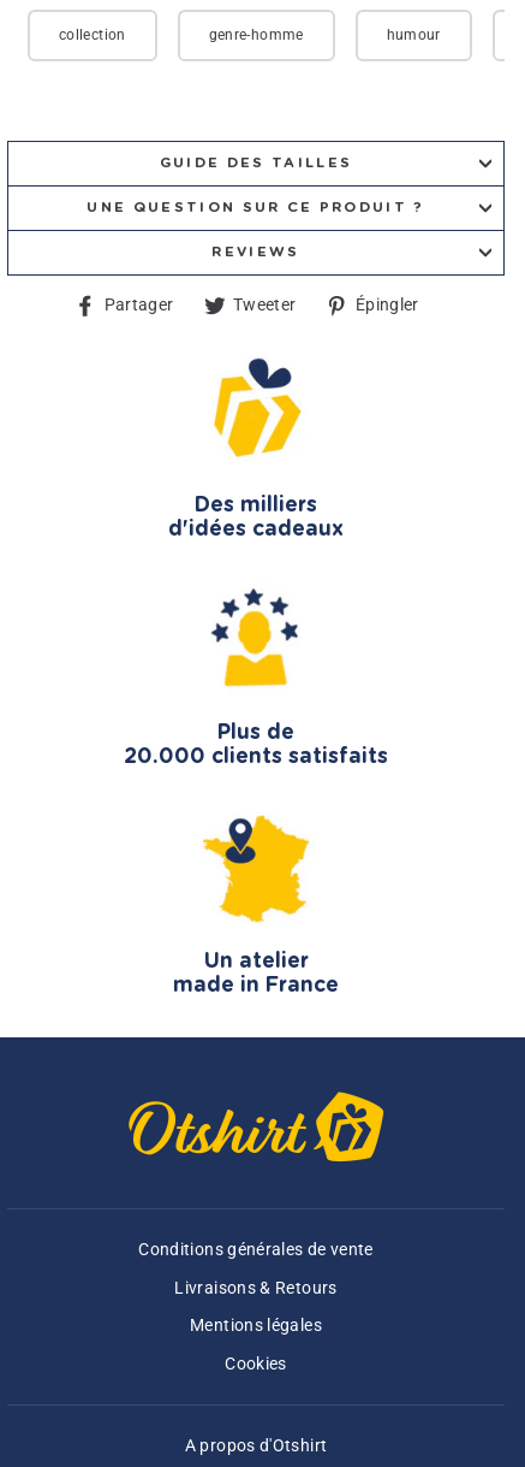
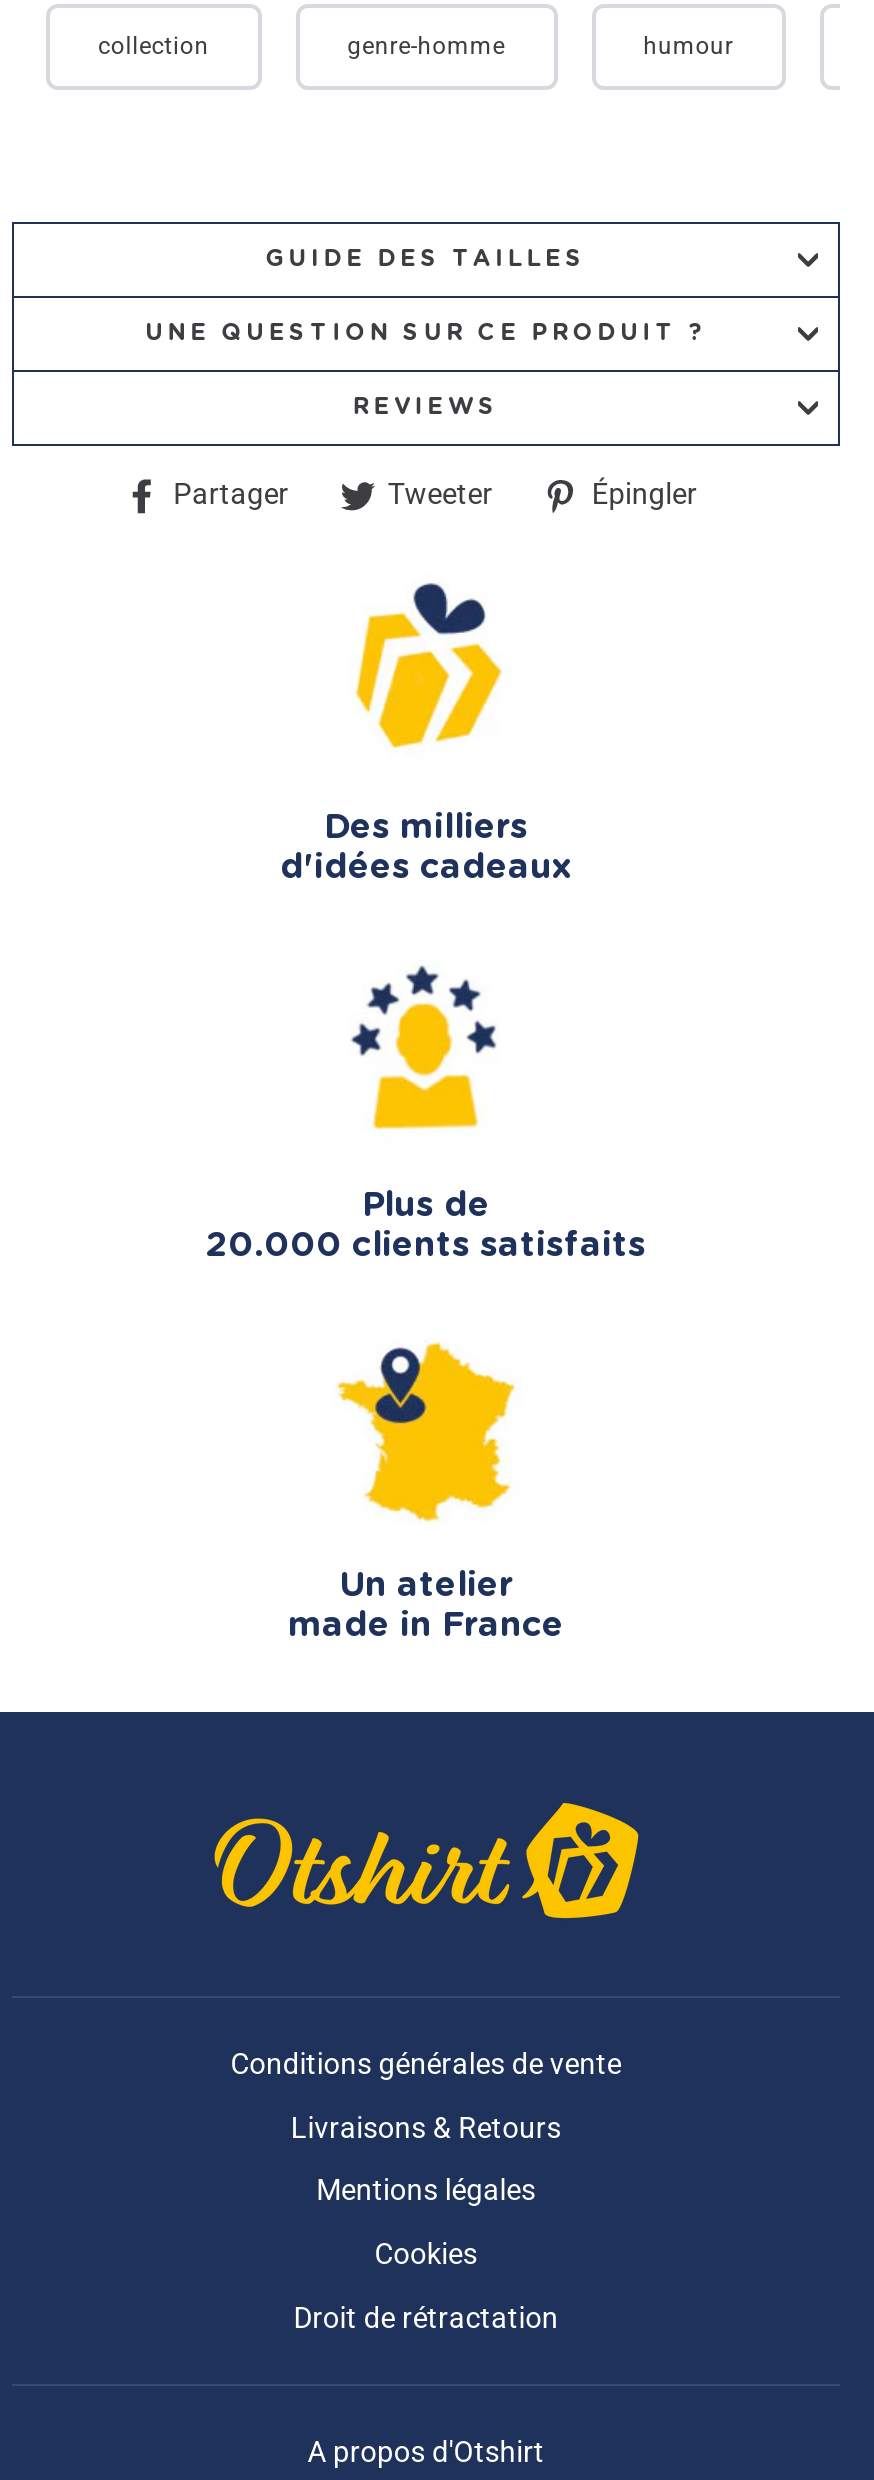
+ Droit de rétractation
